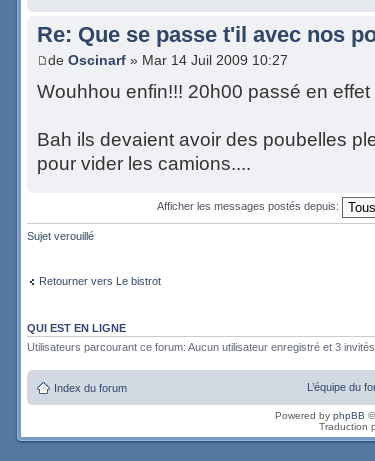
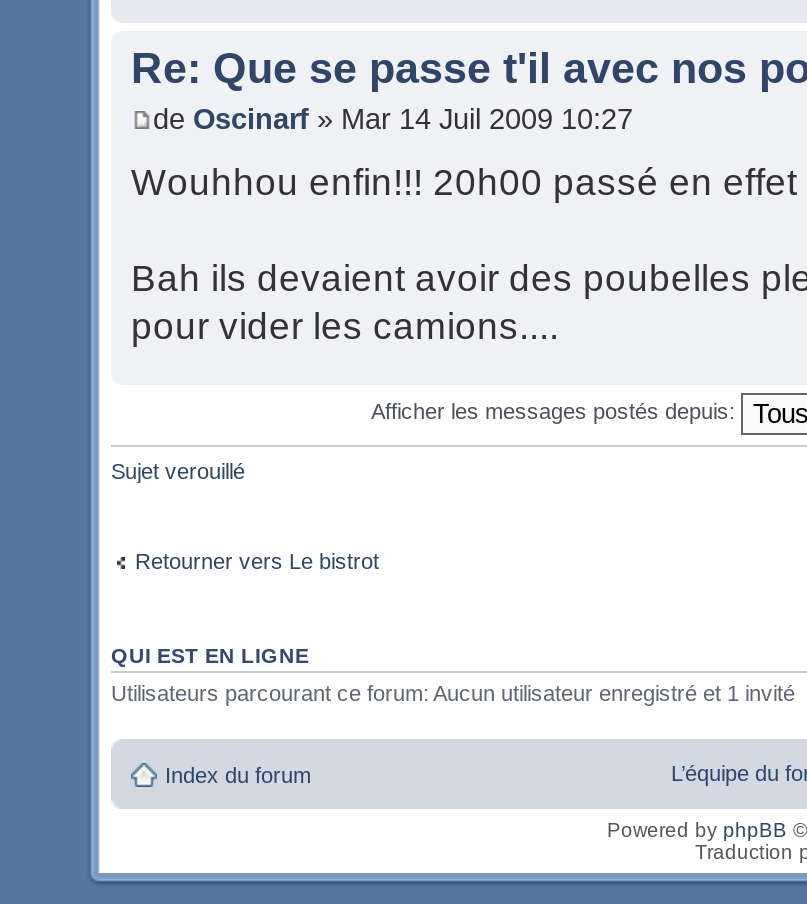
- Utilisateurs parcourant ce forum: Aucun utilisateur enregistré et 3 invités
+ Utilisateurs parcourant ce forum: Aucun utilisateur enregistré et 1 invité
